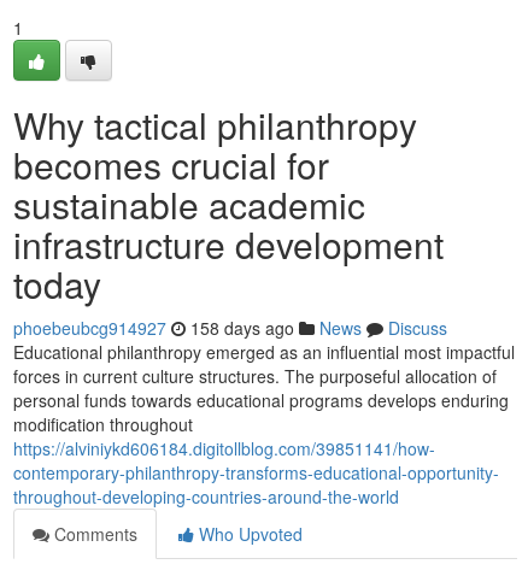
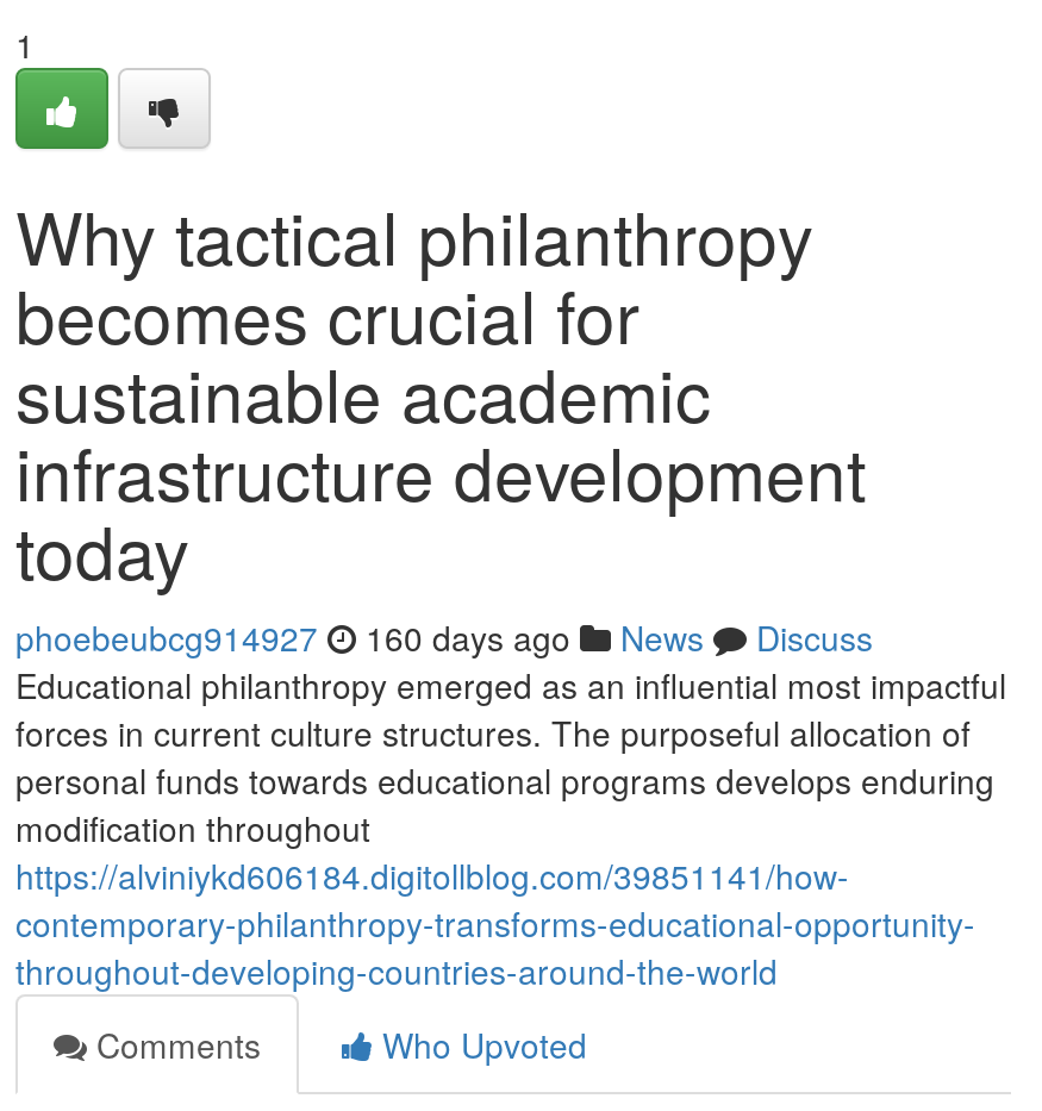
- phoebeubcg914927 158 days ago News Discuss
+ phoebeubcg914927 160 days ago News Discuss
